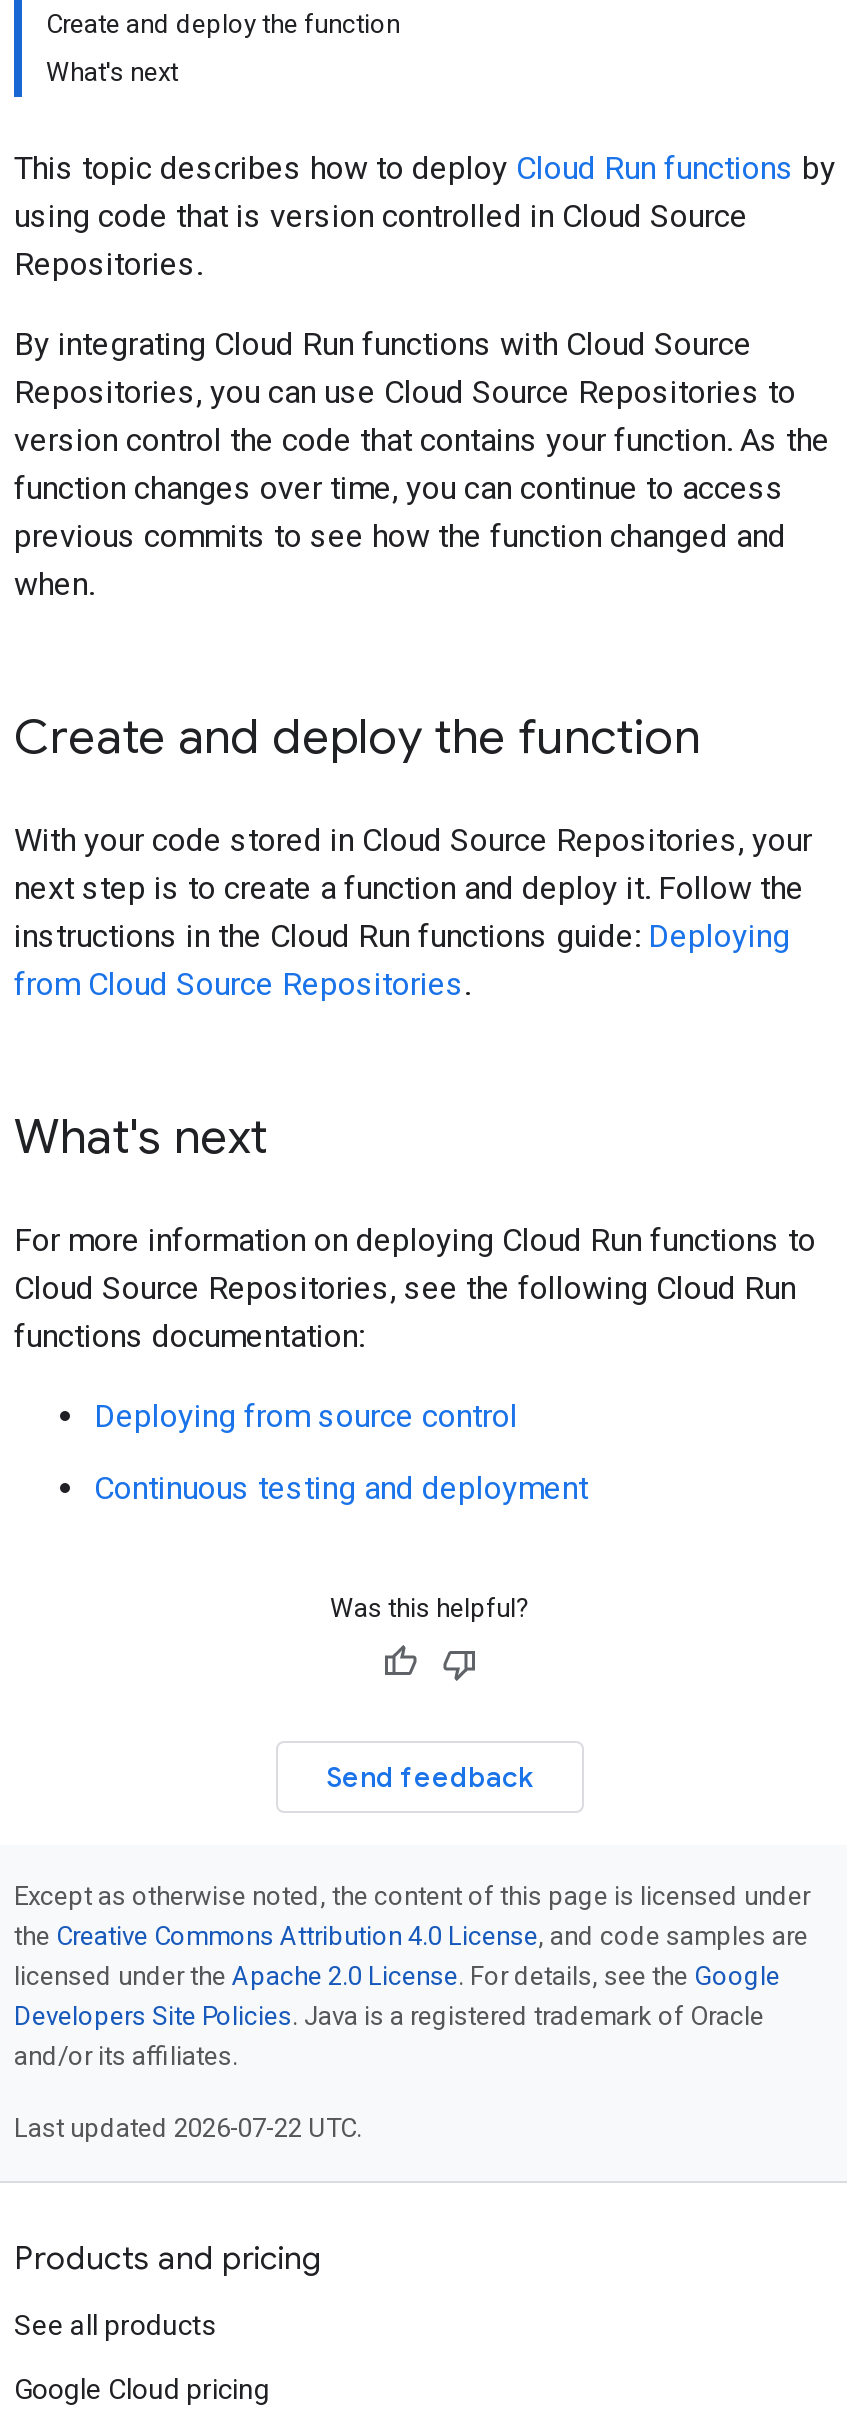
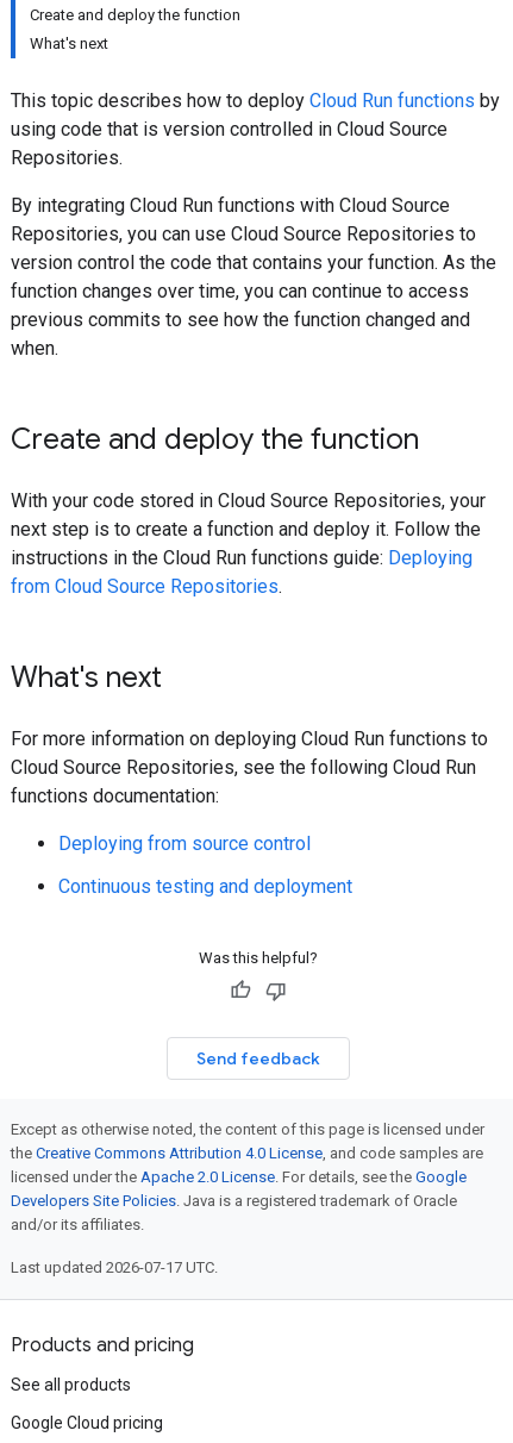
- Last updated 2026-07-22 UTC.
+ Last updated 2026-07-17 UTC.
